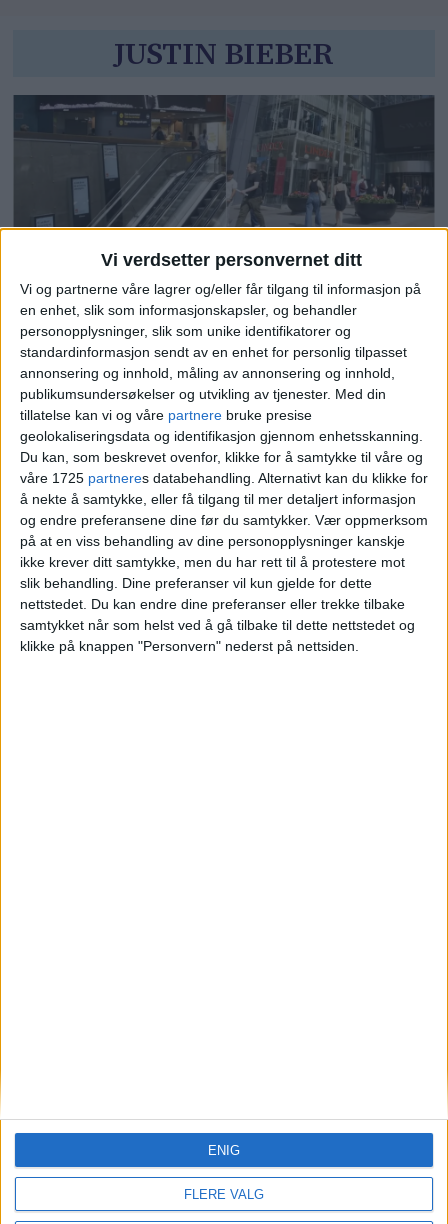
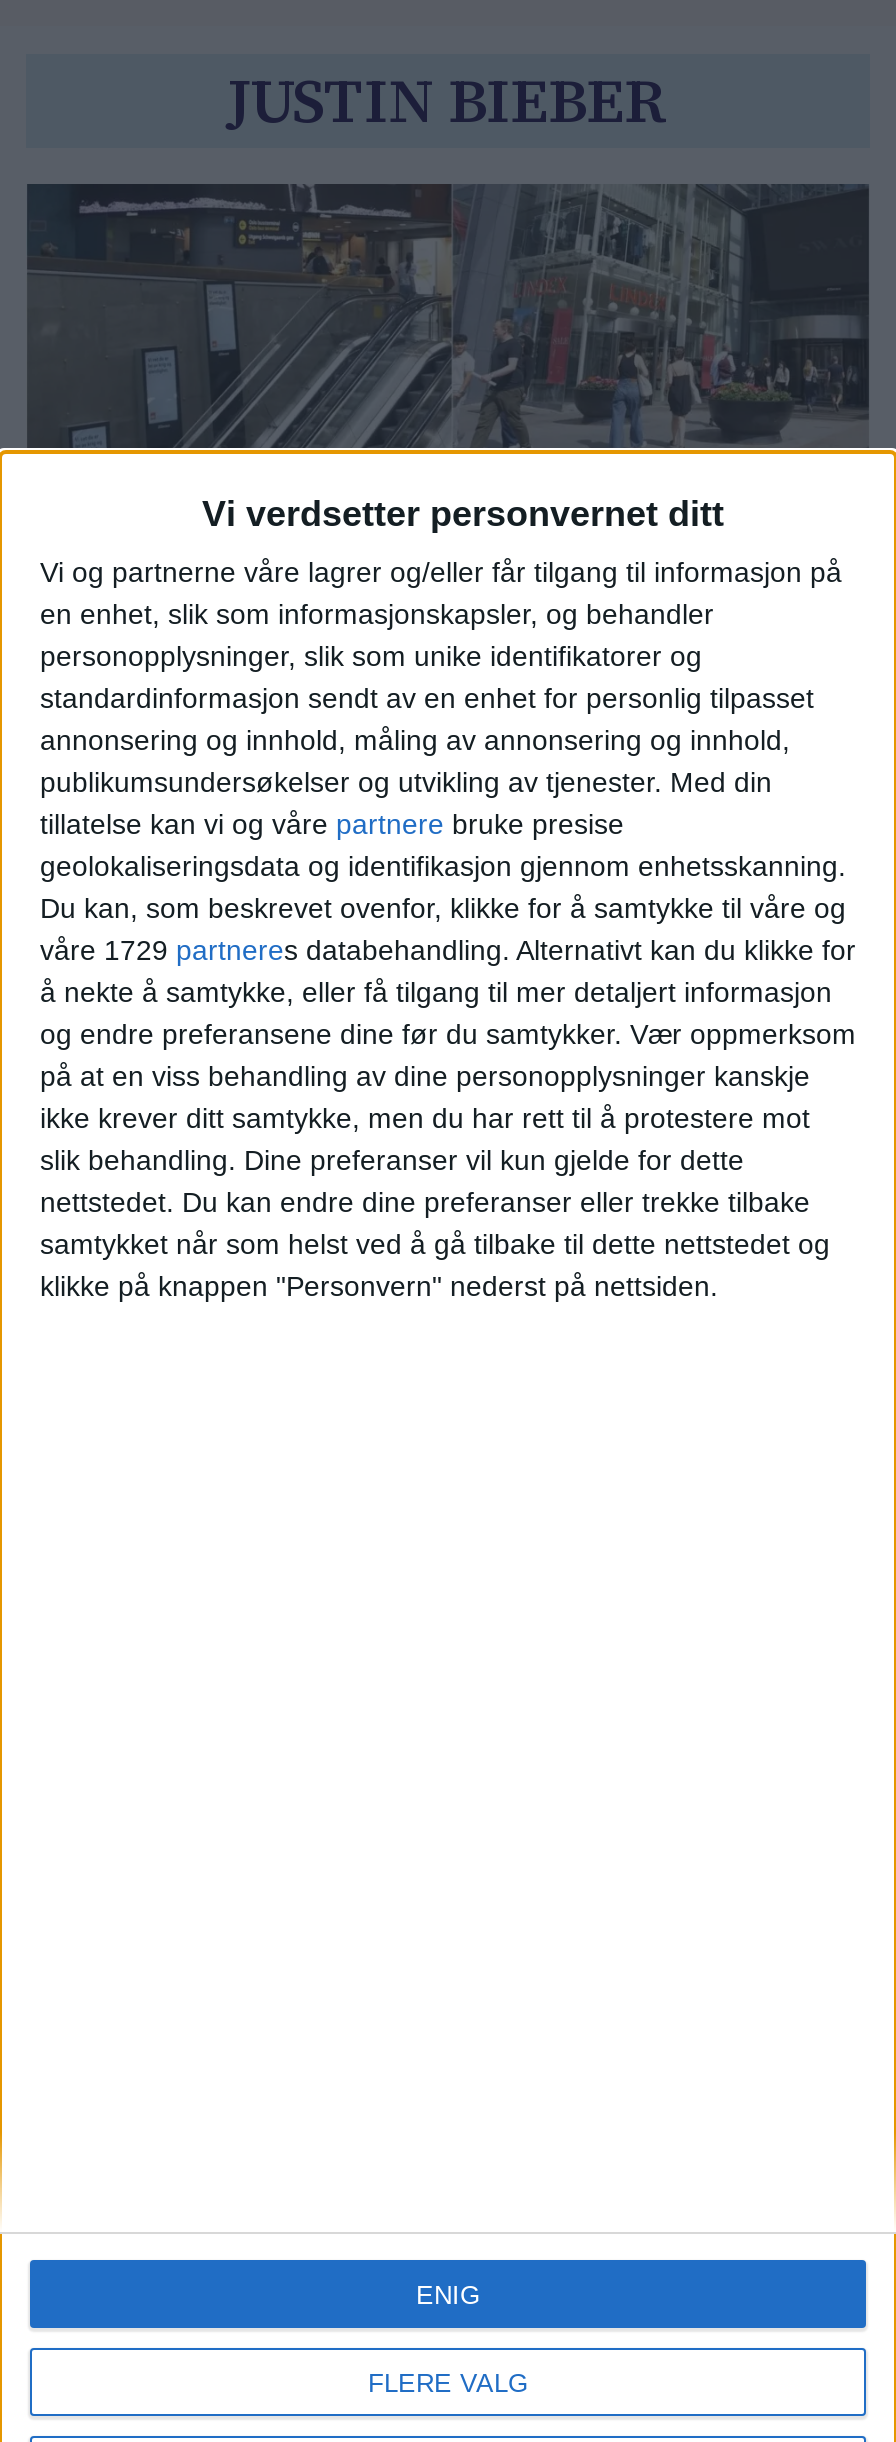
- våre 1725 partneres databehandling. Alternativt kan du klikke for
+ våre 1729 partneres databehandling. Alternativt kan du klikke for
